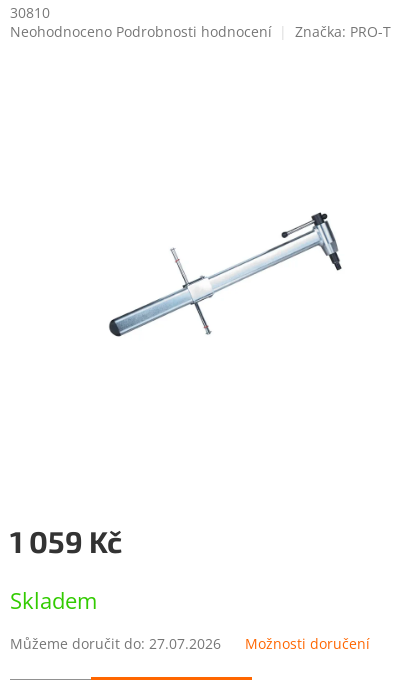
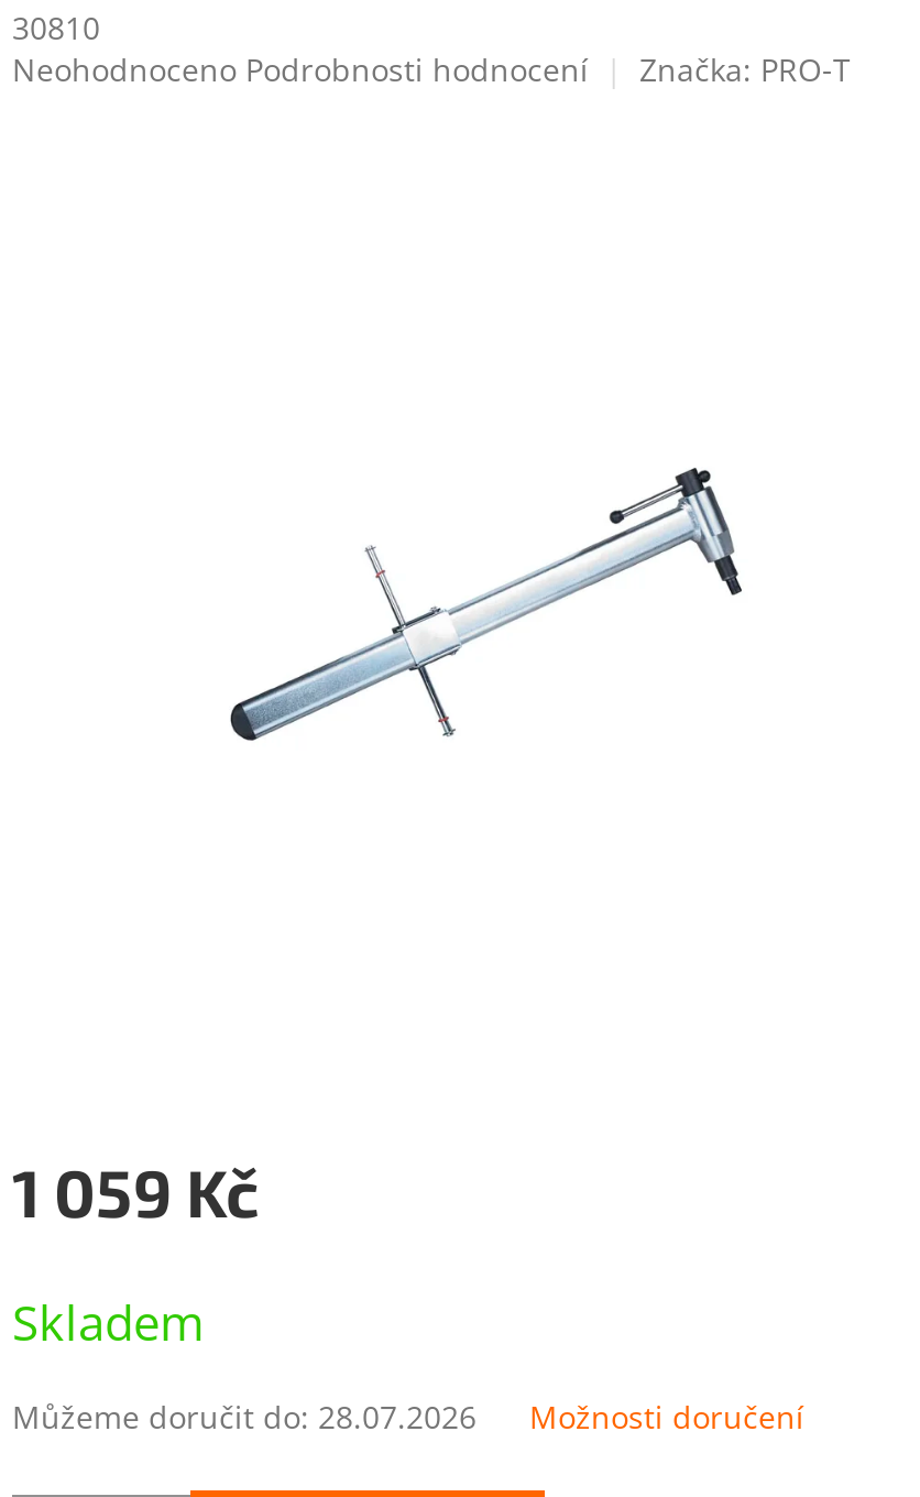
- Můžeme doručit do: 27.07.2026
+ Můžeme doručit do: 28.07.2026
